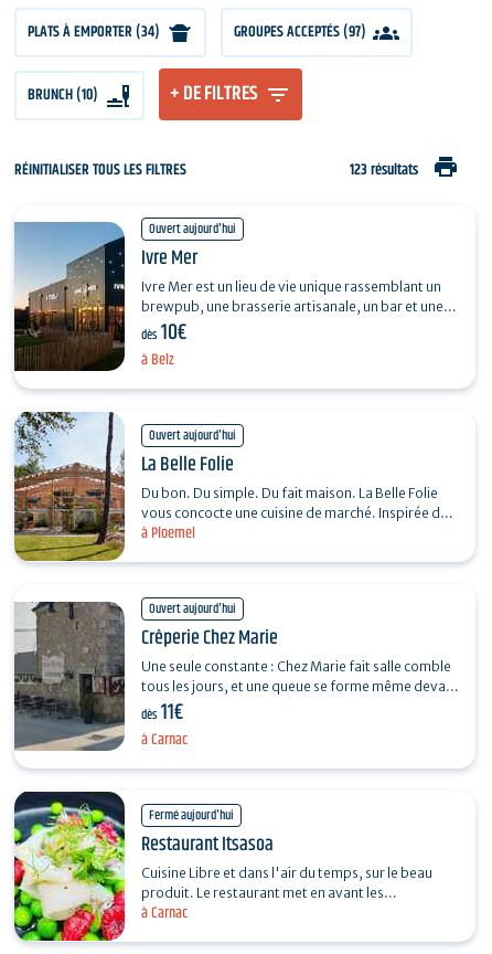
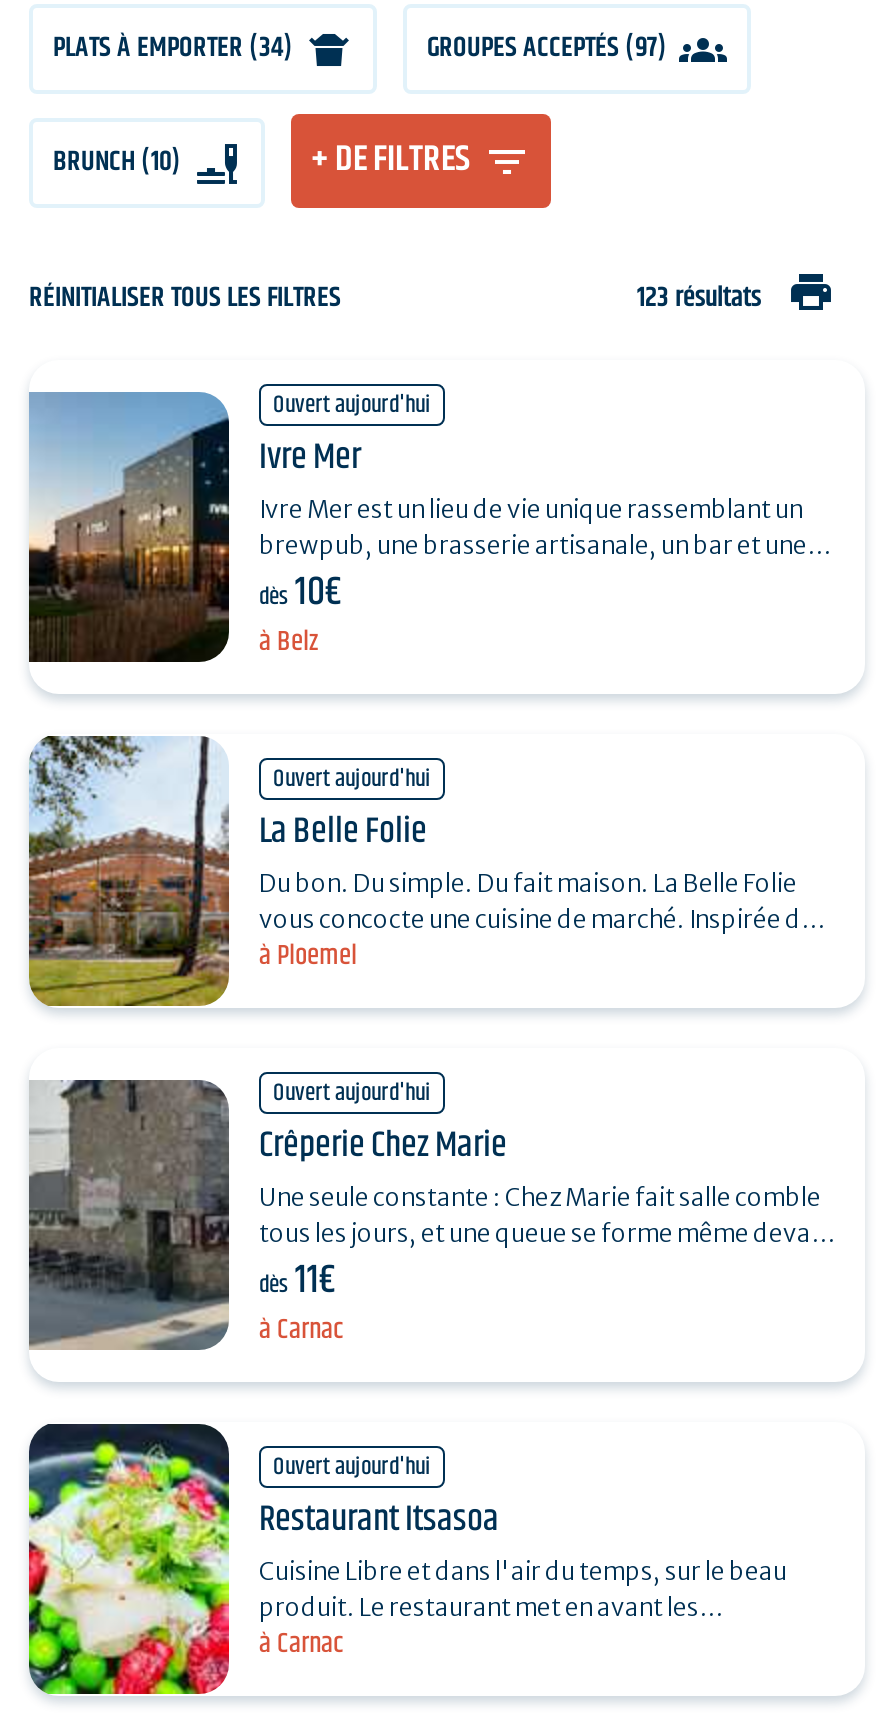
- Fermé aujourd'hui
+ Ouvert aujourd'hui
